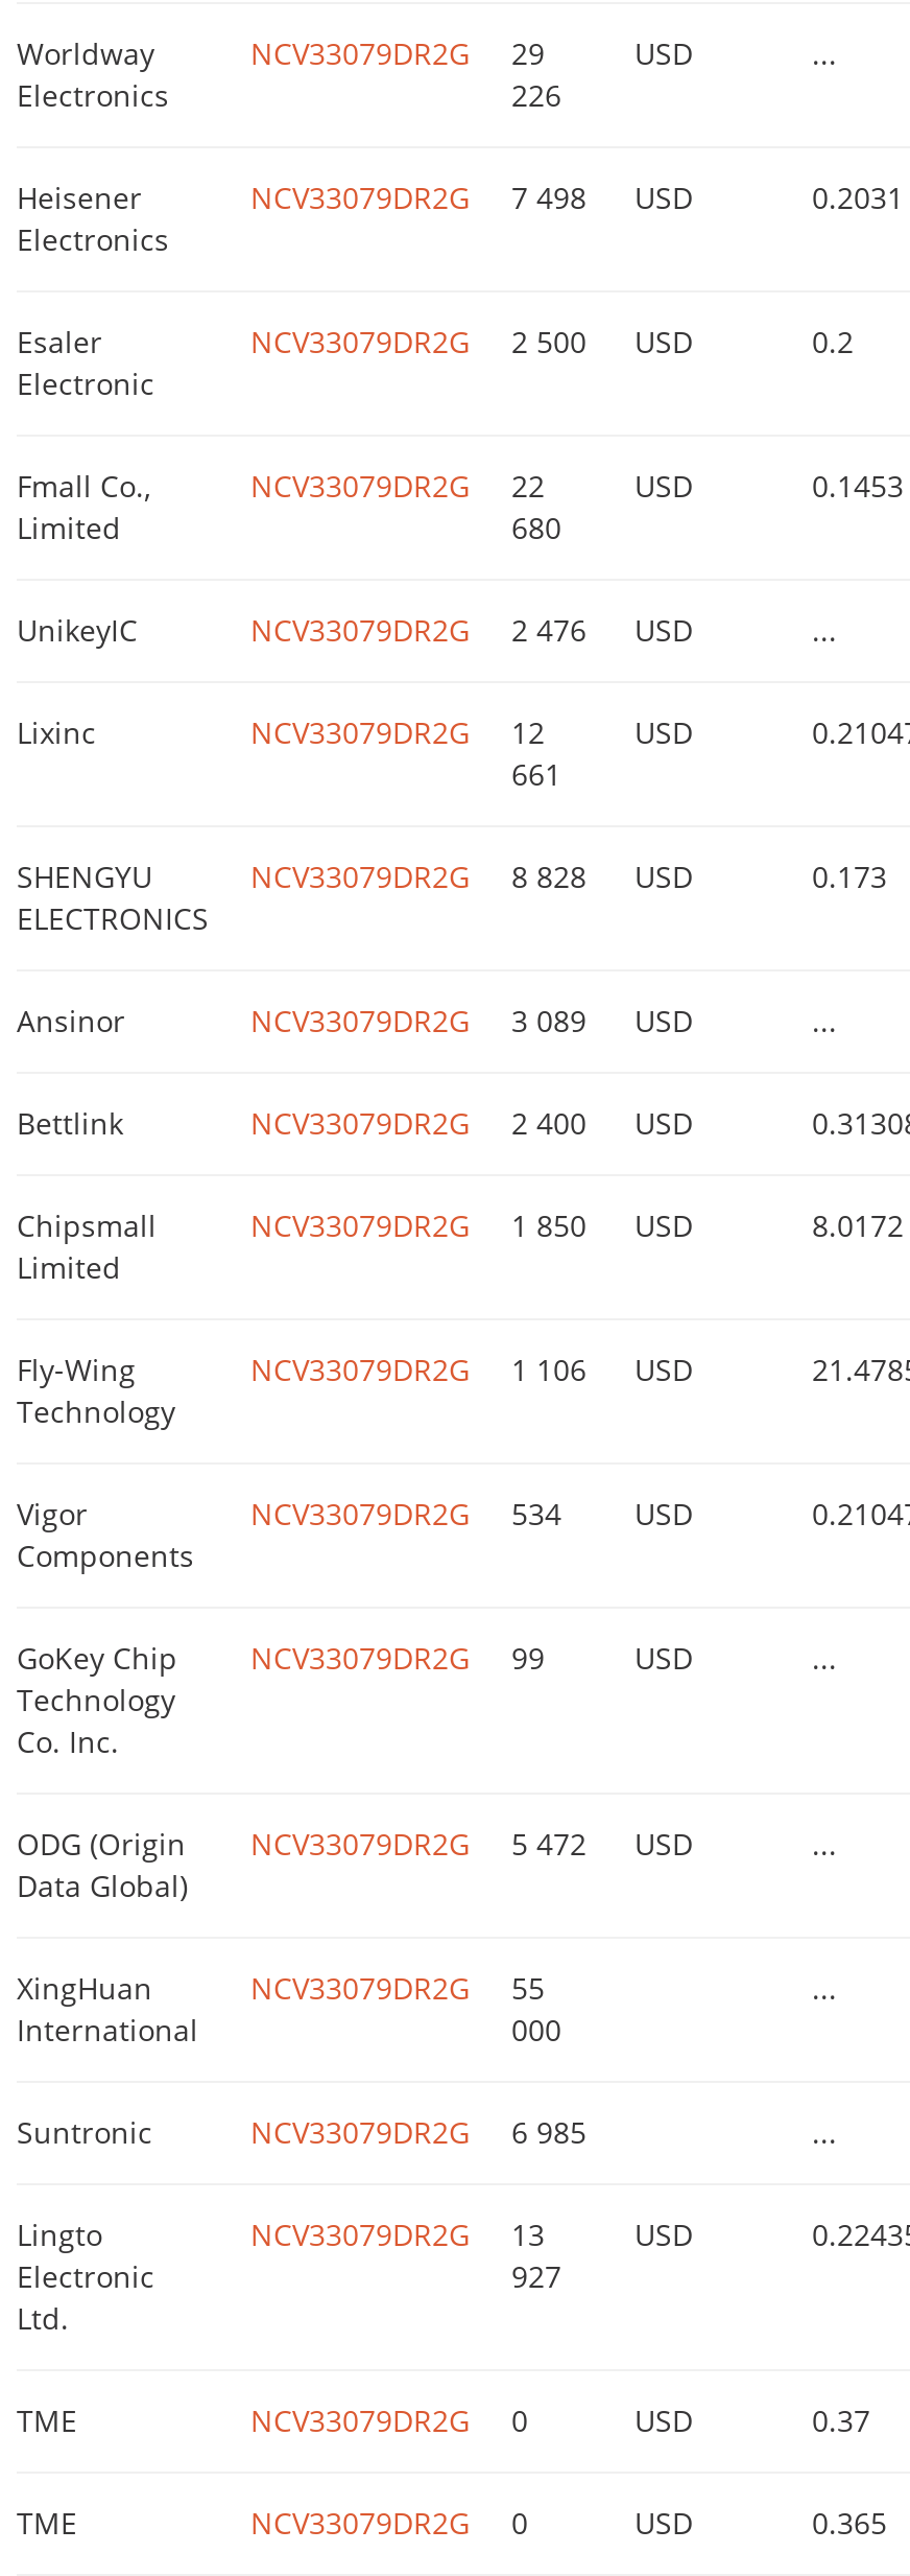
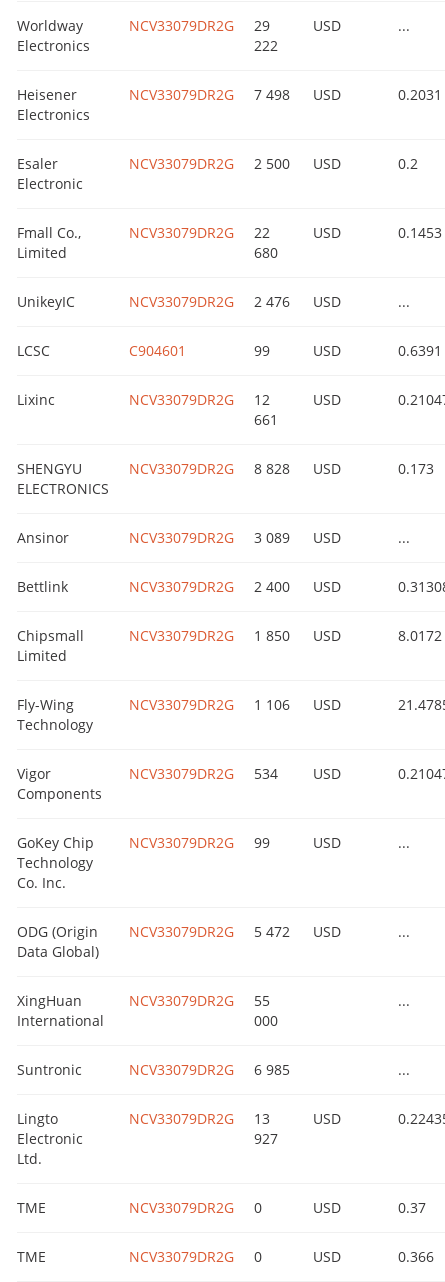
- 226
+ 222

+ LCSC
+ C904601
+ 99
+ USD
+ 0.6391

- 0.365
+ 0.366
